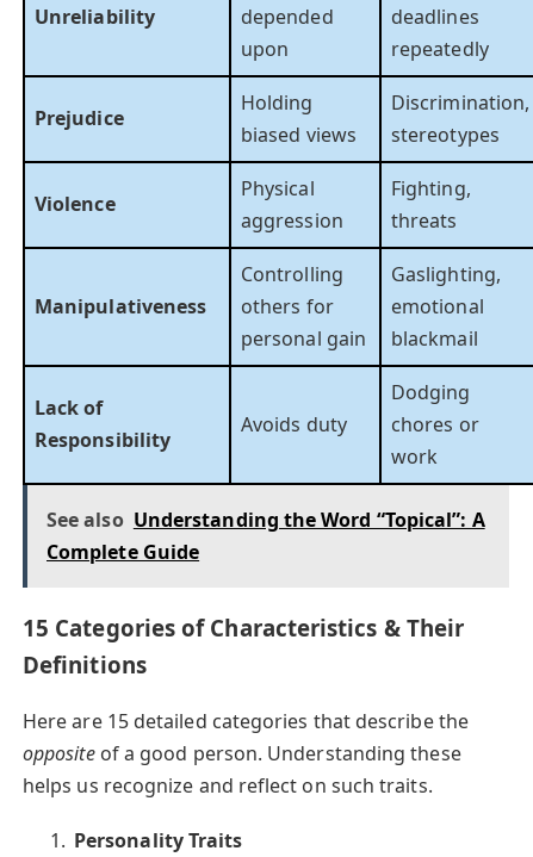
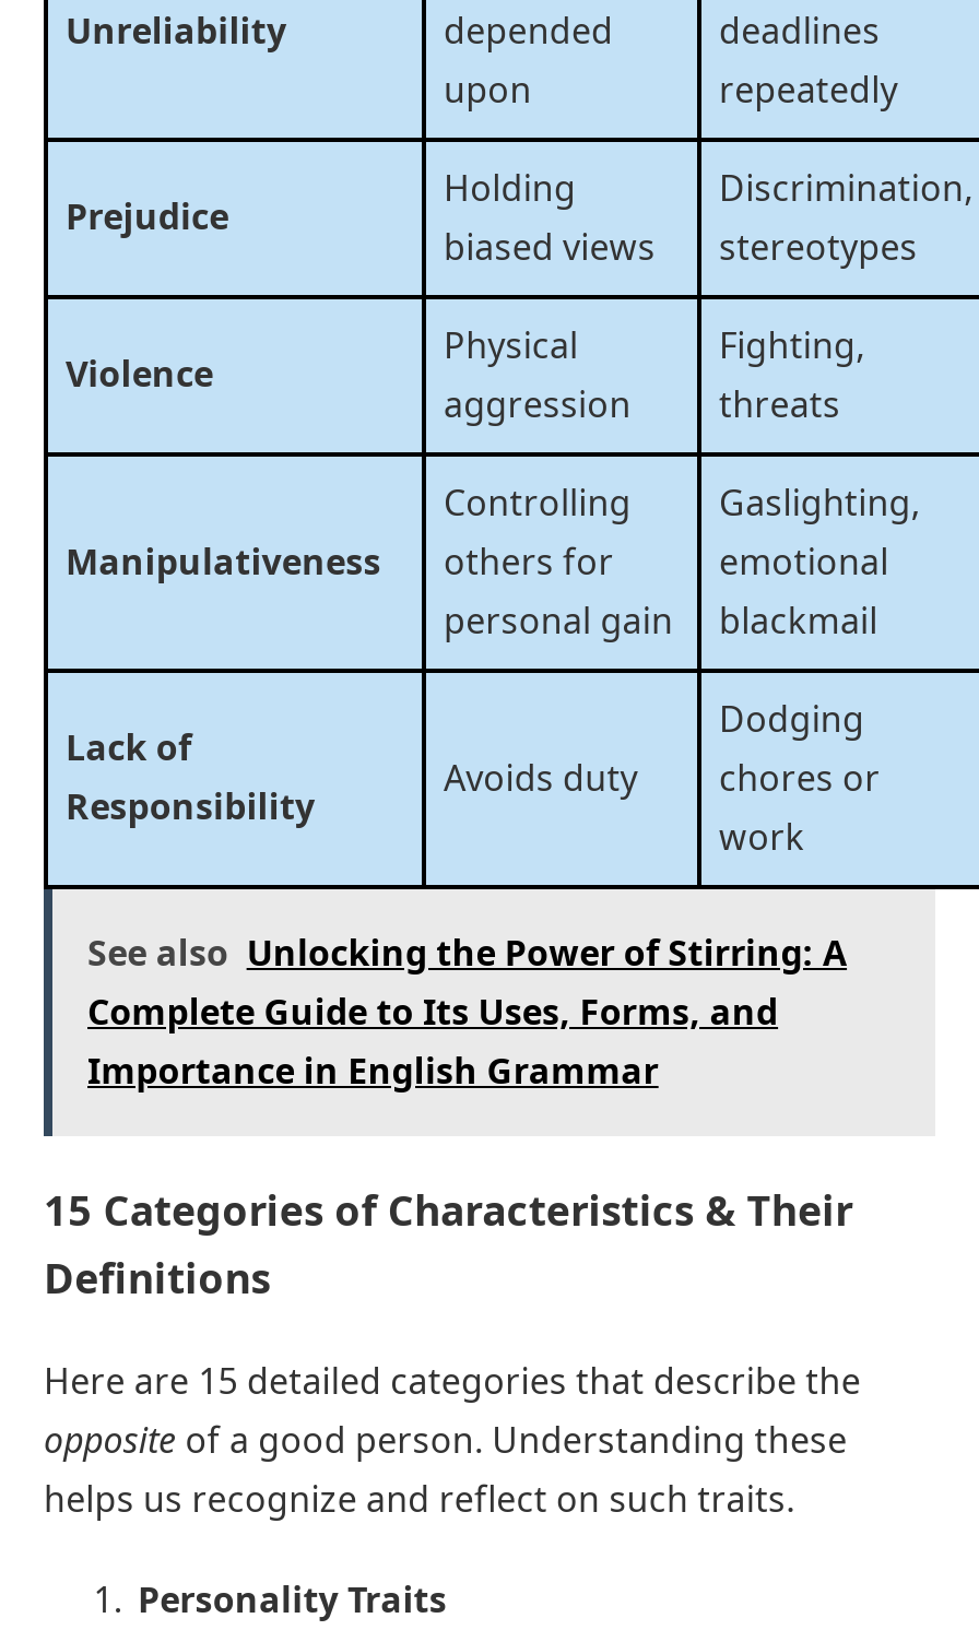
- See also Understanding the Word “Topical”: A
- Complete Guide
+ See also Unlocking the Power of Stirring: A
+ Complete Guide to Its Uses, Forms, and
+ Importance in English Grammar
